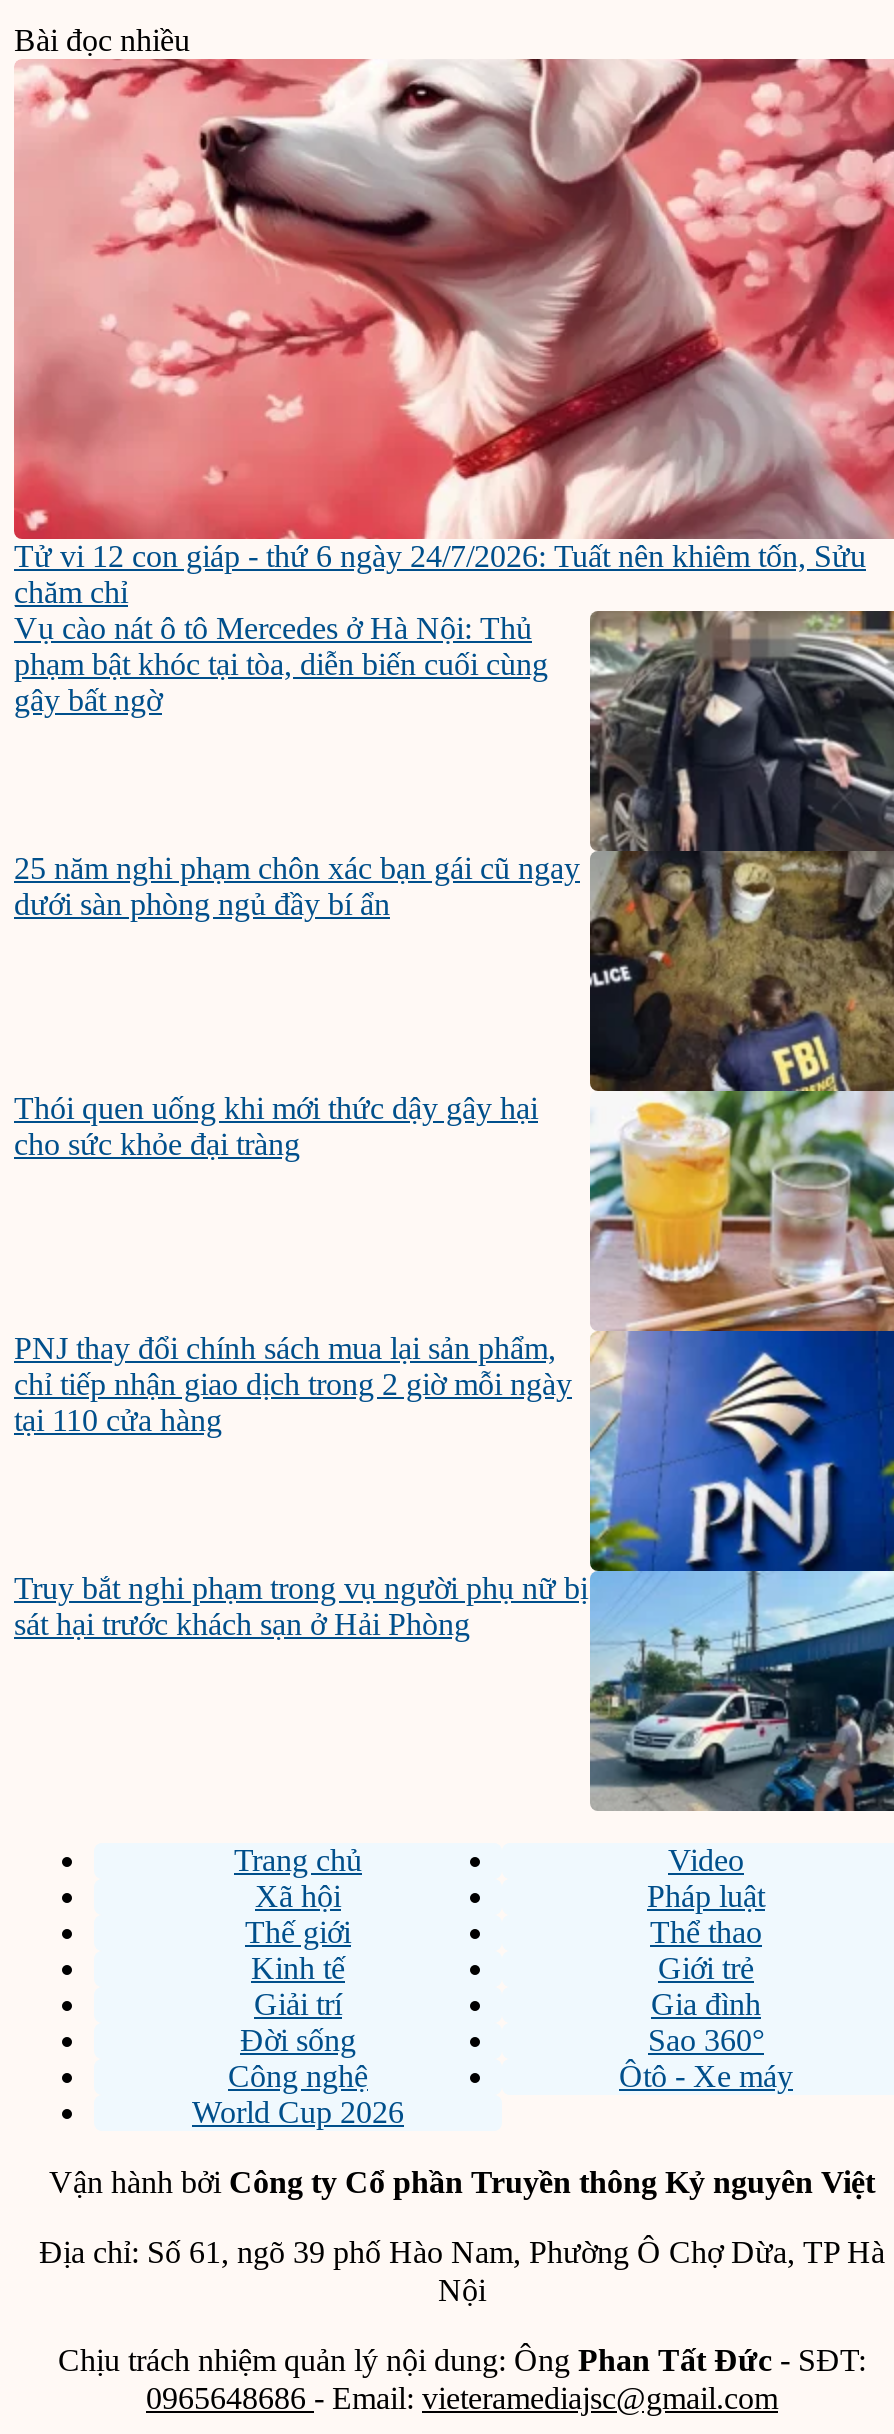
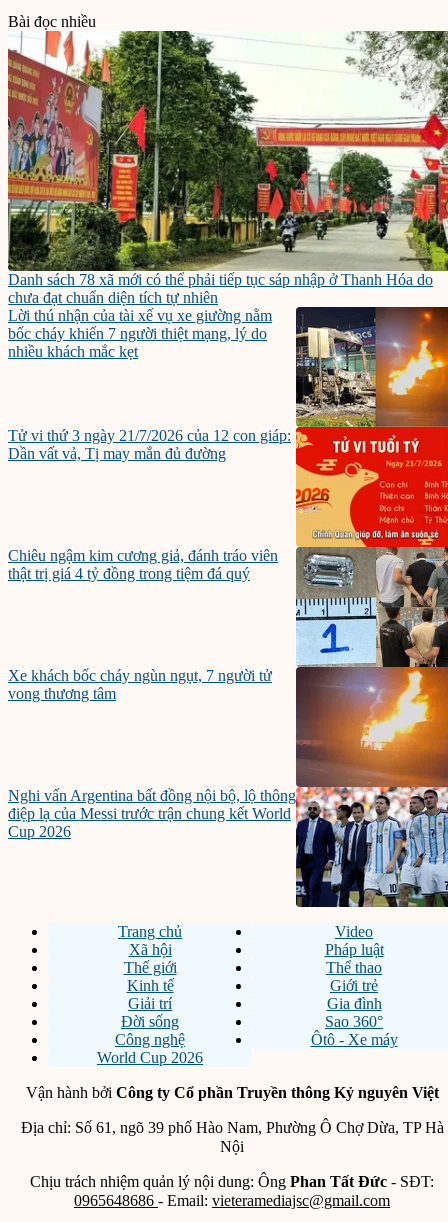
- [image]
- Tử vi 12 con giáp - thứ 6 ngày 24/7/2026: Tuất nên khiêm tốn, Sửu
- chăm chỉ
- Vụ cào nát ô tô Mercedes ở Hà Nội: Thủ
- phạm bật khóc tại tòa, diễn biến cuối cùng
- gây bất ngờ
+ [image]
+ Danh sách 78 xã mới có thể phải tiếp tục sáp nhập ở Thanh Hóa do
+ chưa đạt chuẩn diện tích tự nhiên
+ Lời thú nhận của tài xế vụ xe giường nằm
+ bốc cháy khiến 7 người thiệt mạng, lý do
+ nhiều khách mắc kẹt

- [image]
- Truy bắt nghi phạm trong vụ người phụ nữ bị
- sát hại trước khách sạn ở Hải Phòng
+ [image]
+ Nghi vấn Argentina bất đồng nội bộ, lộ thông
+ điệp lạ của Messi trước trận chung kết World
+ Cup 2026

- 25 năm nghi phạm chôn xác bạn gái cũ ngay
- dưới sàn phòng ngủ đầy bí ẩn
+ Tử vi thứ 3 ngày 21/7/2026 của 12 con giáp:
+ Dần vất vả, Tị may mắn đủ đường

- Thói quen uống khi mới thức dậy gây hại
- cho sức khỏe đại tràng
+ Chiêu ngậm kim cương giả, đánh tráo viên
+ thật trị giá 4 tỷ đồng trong tiệm đá quý

- PNJ thay đổi chính sách mua lại sản phẩm,
- chỉ tiếp nhận giao dịch trong 2 giờ mỗi ngày
- tại 110 cửa hàng
+ Xe khách bốc cháy ngùn ngụt, 7 người tử
+ vong thương tâm
